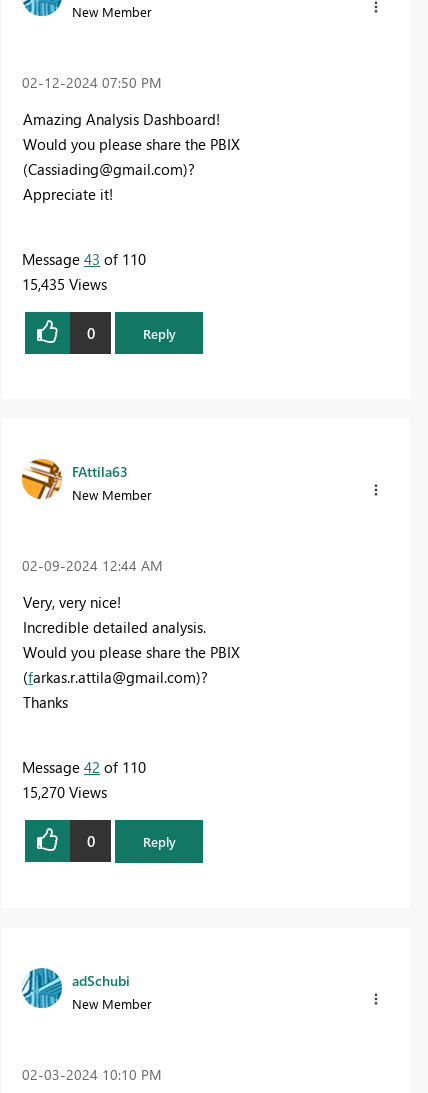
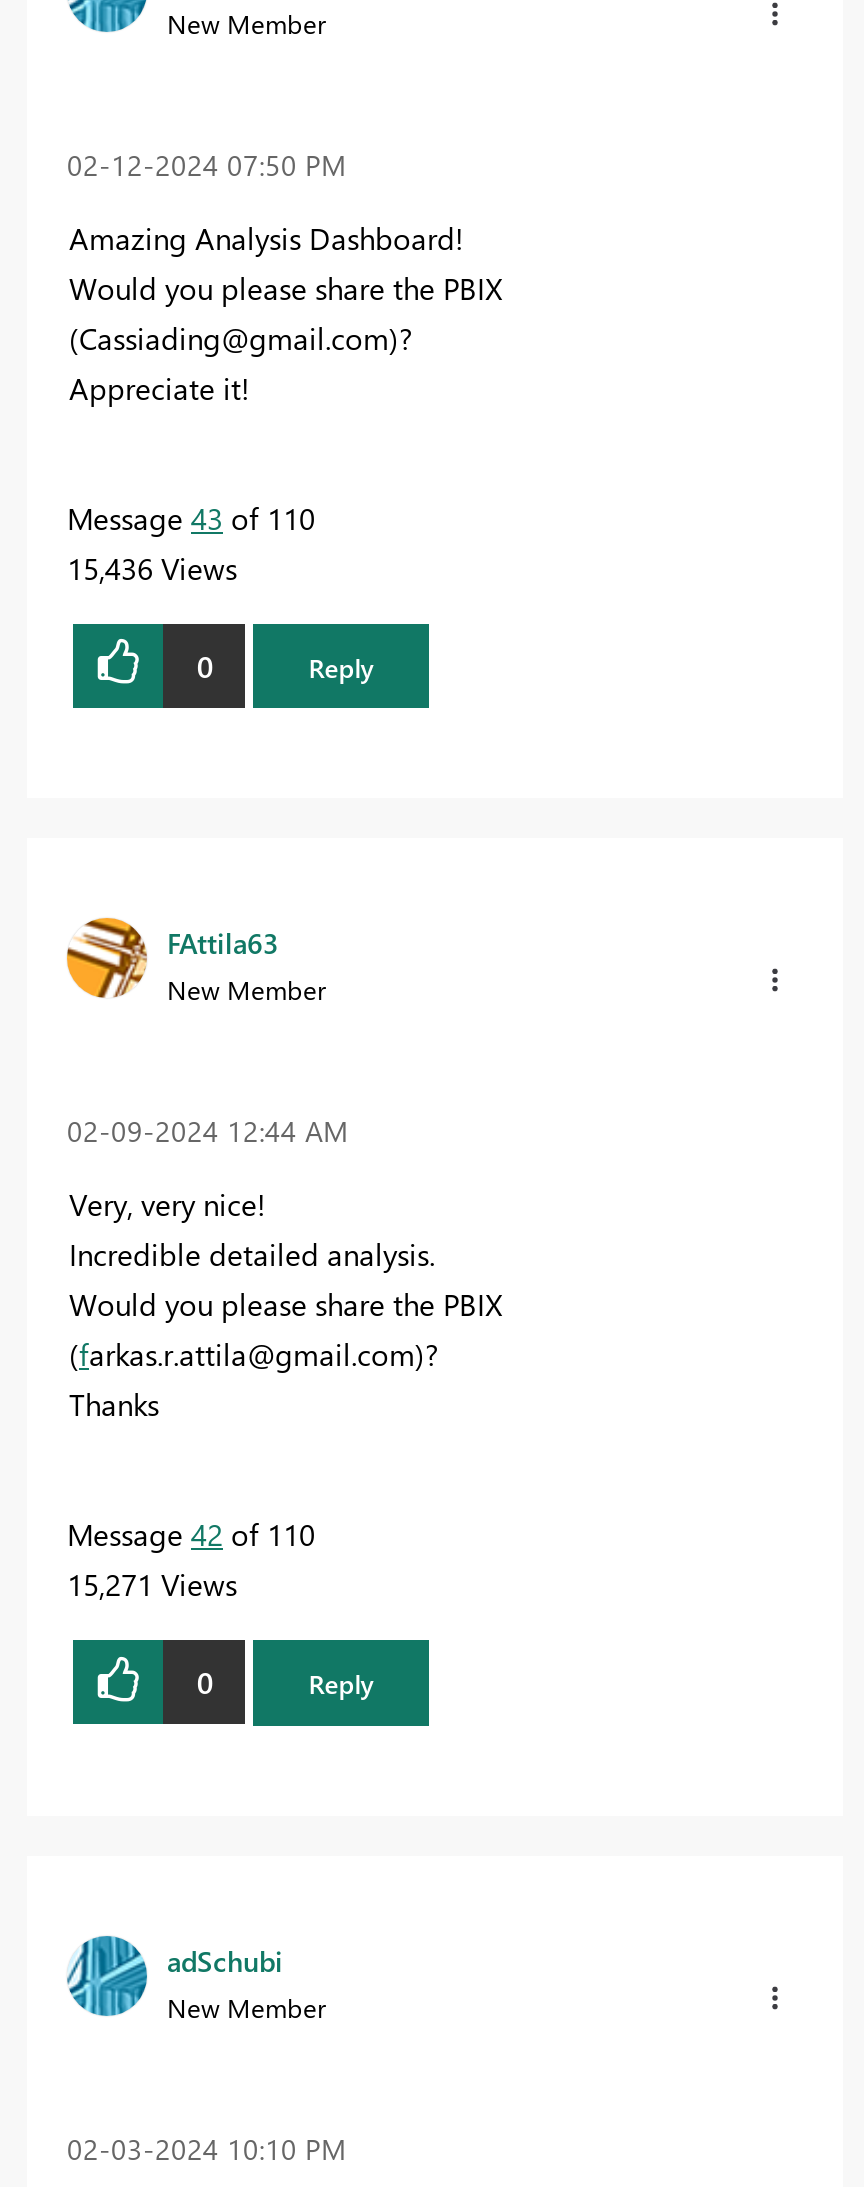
- 15,435 Views
+ 15,436 Views

- 15,270 Views
+ 15,271 Views
